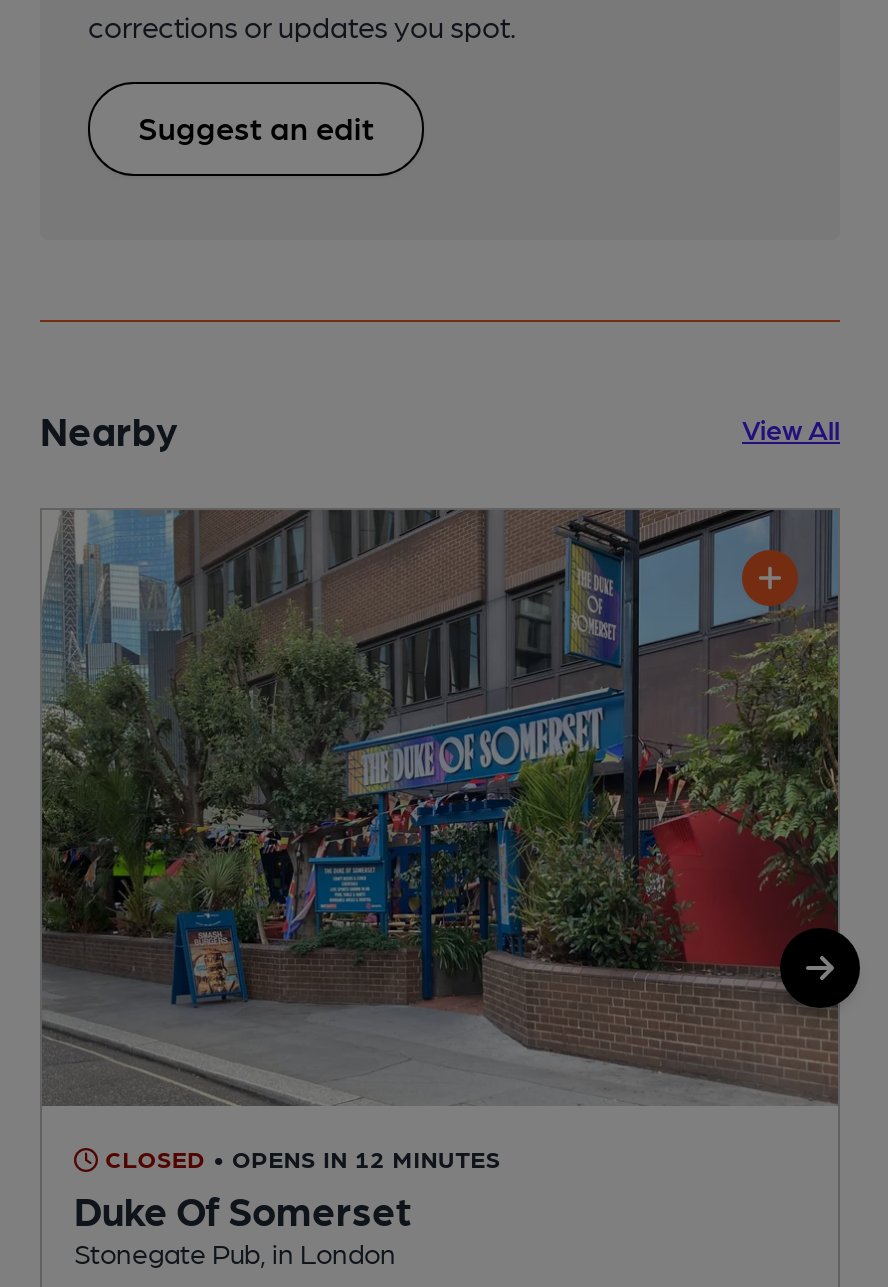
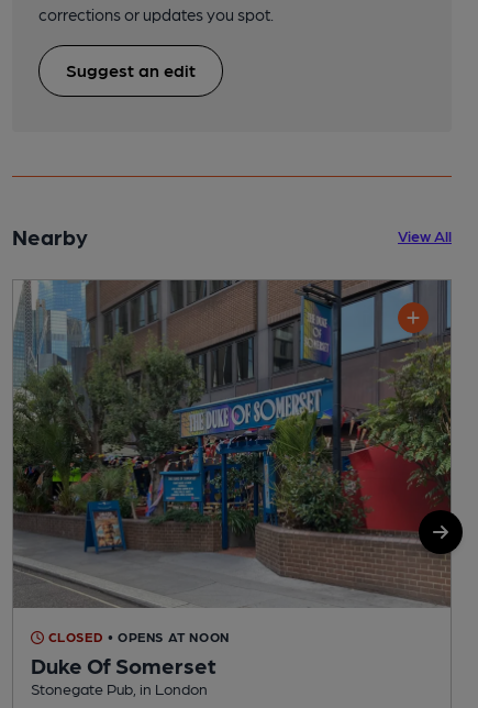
- CLOSED • OPENS IN 12 MINUTES
+ CLOSED • OPENS AT NOON
